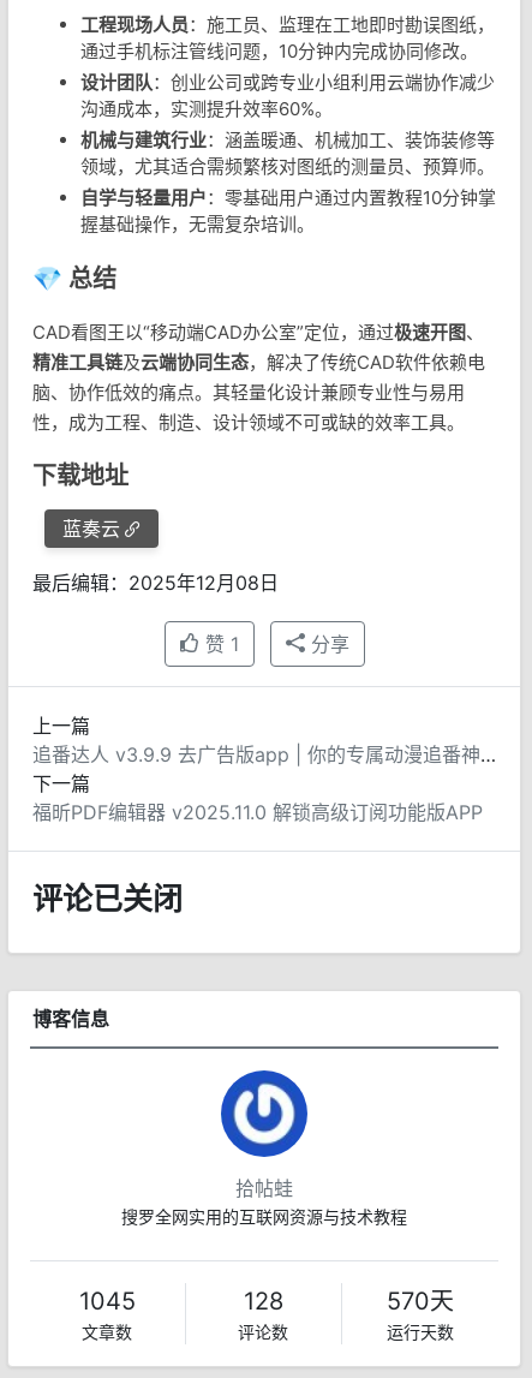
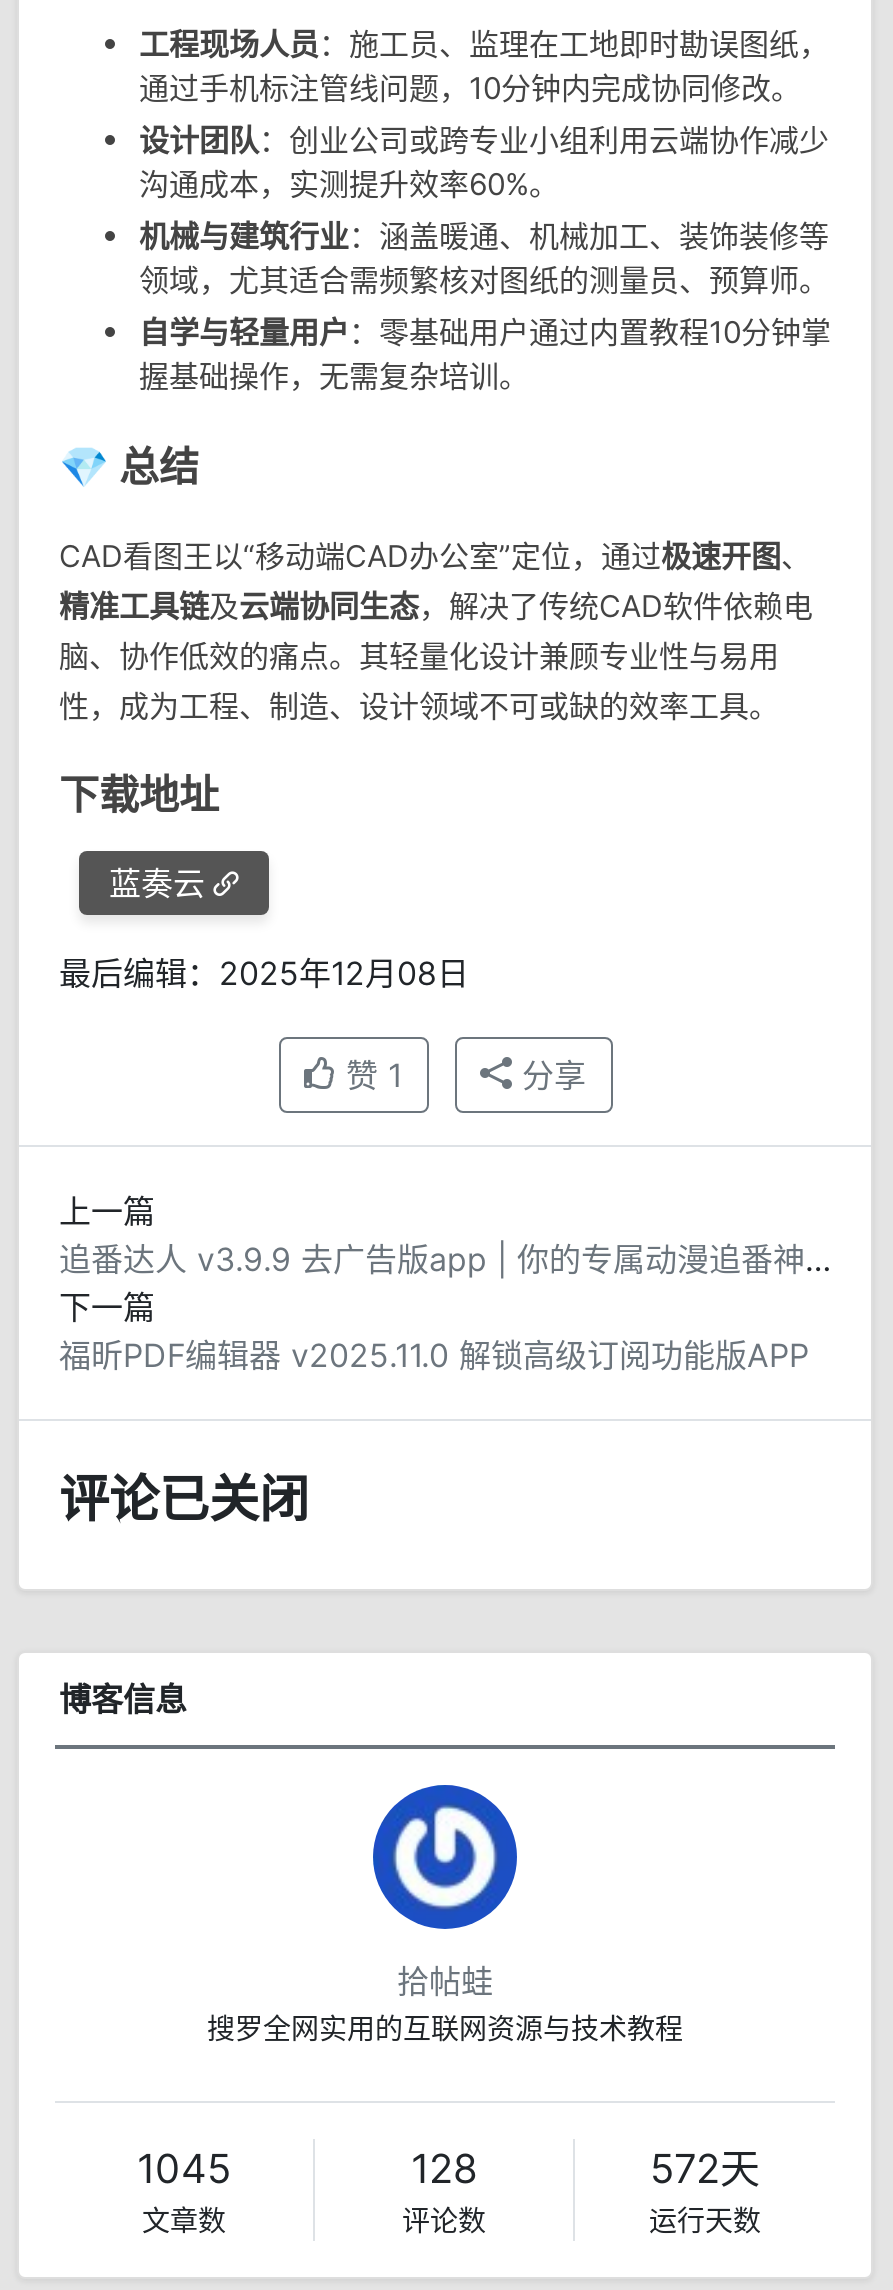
- 570天
+ 572天
